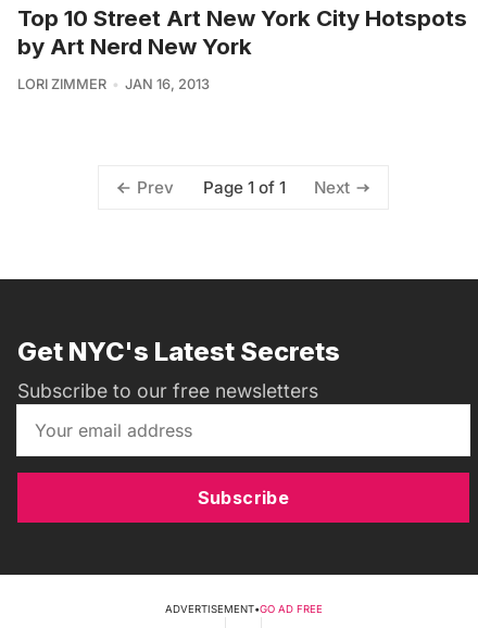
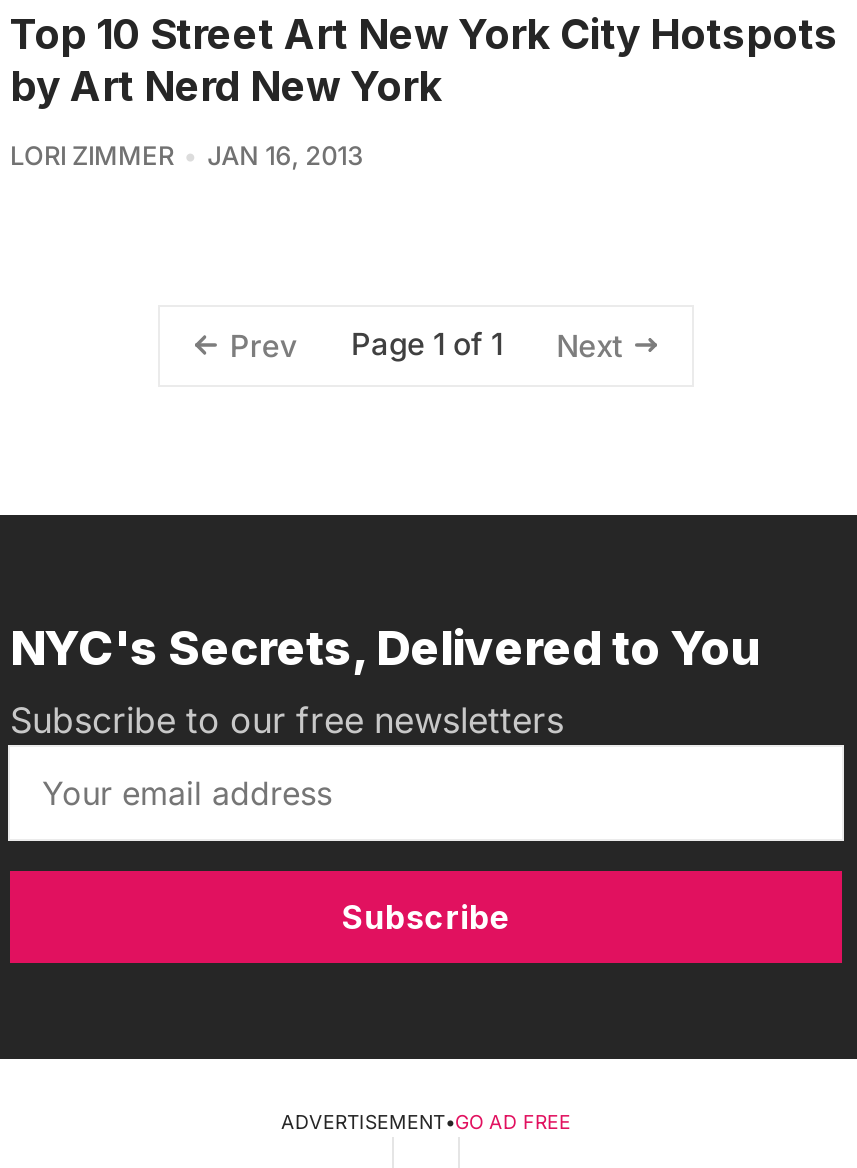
- Get NYC's Latest Secrets
+ NYC's Secrets, Delivered to You
